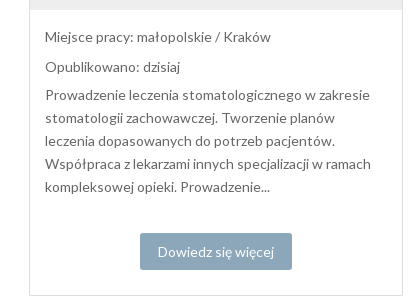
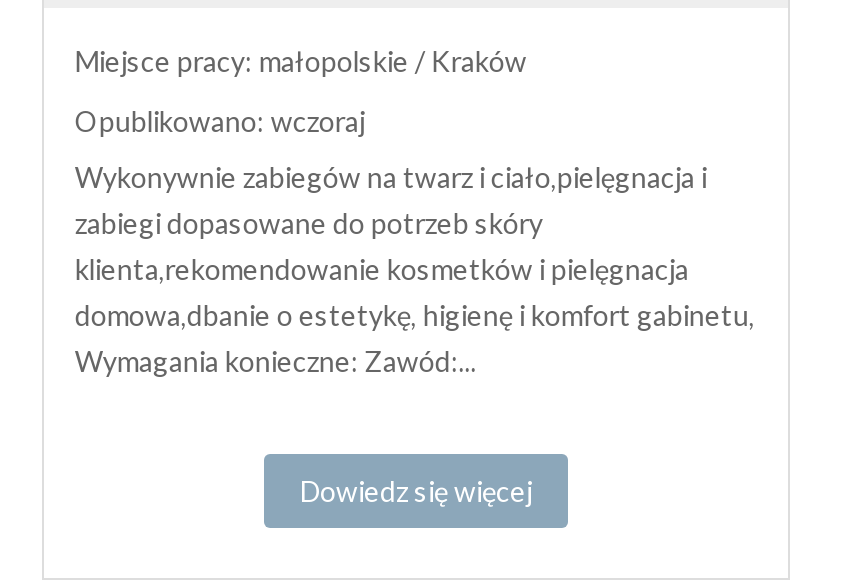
- Opublikowano: dzisiaj
+ Opublikowano: wczoraj

- Prowadzenie leczenia stomatologicznego w zakresie
- stomatologii zachowawczej. Tworzenie planów
- leczenia dopasowanych do potrzeb pacjentów.
- Współpraca z lekarzami innych specjalizacji w ramach
- kompleksowej opieki. Prowadzenie...
+ Wykonywnie zabiegów na twarz i ciało,pielęgnacja i
+ zabiegi dopasowane do potrzeb skóry
+ klienta,rekomendowanie kosmetków i pielęgnacja
+ domowa,dbanie o estetykę, higienę i komfort gabinetu,
+ Wymagania konieczne: Zawód:...
